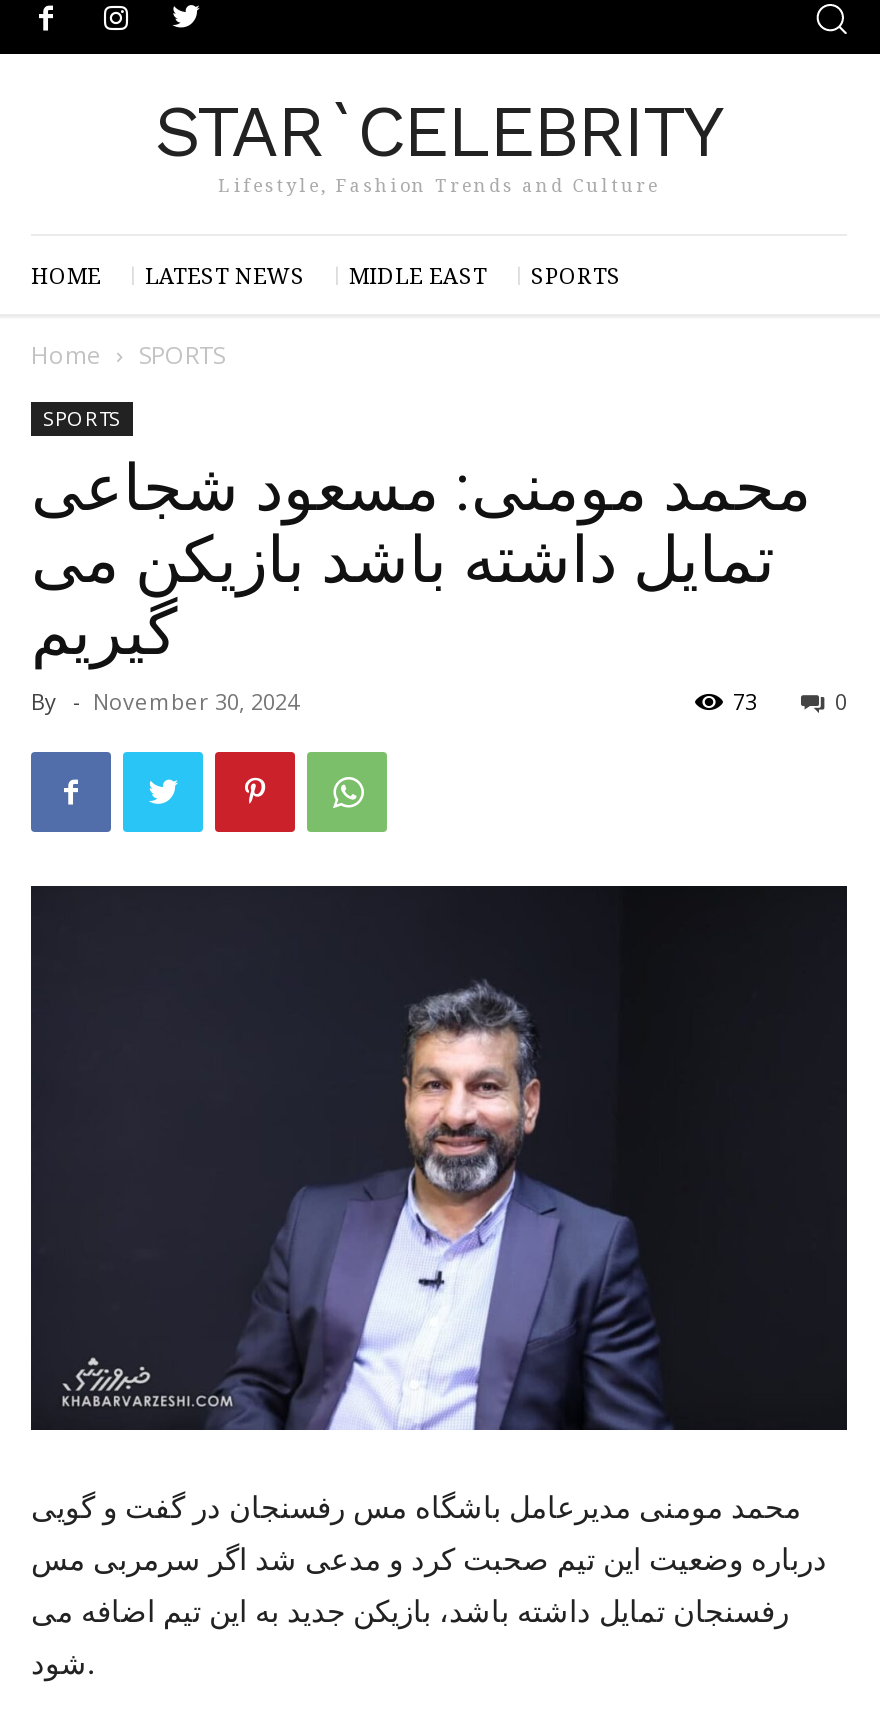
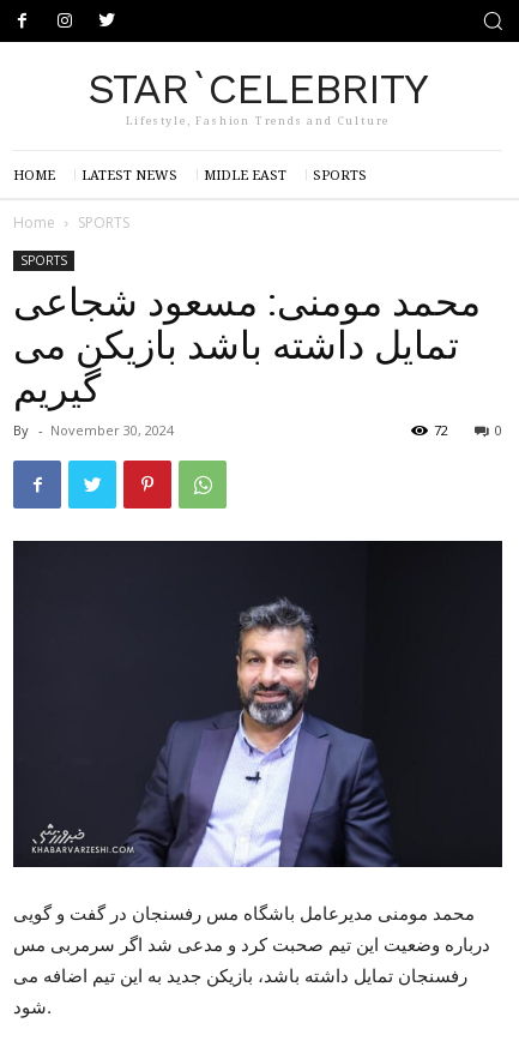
- 73
+ 72
